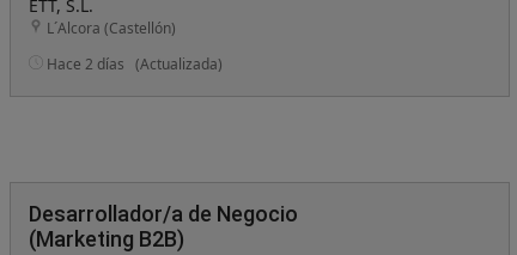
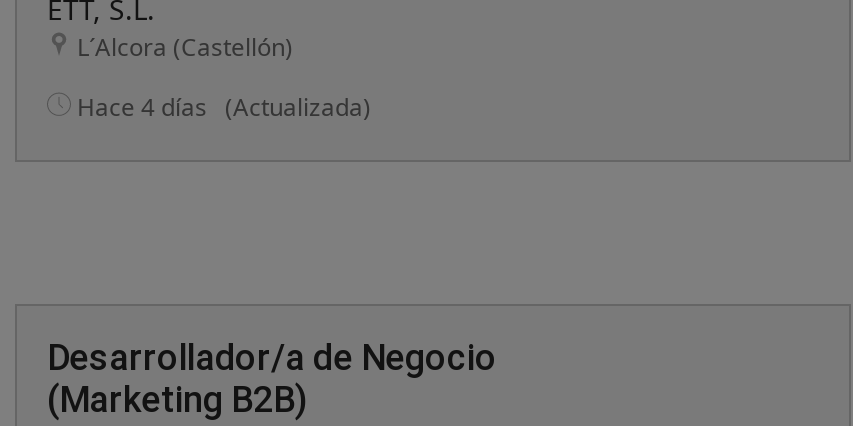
- Hace 2 días (Actualizada)
+ Hace 4 días (Actualizada)
